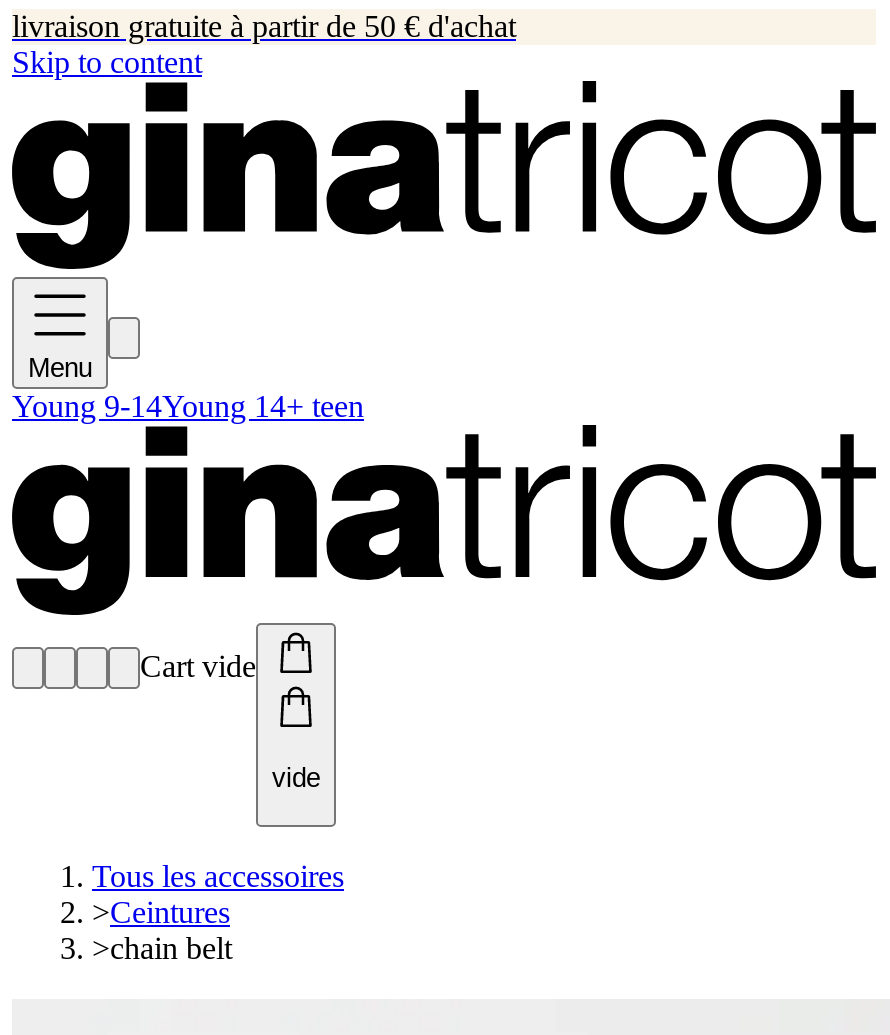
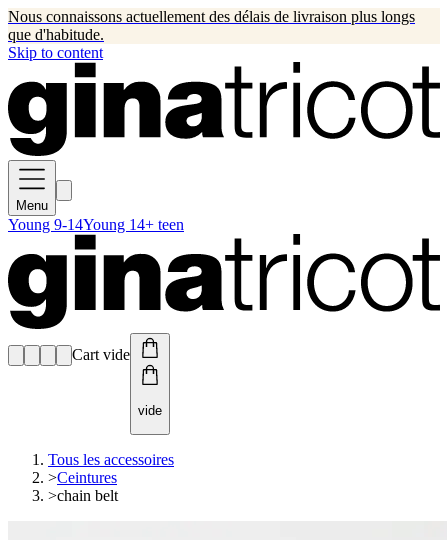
- livraison gratuite à partir de 50 € d'achat
+ Nous connaissons actuellement des délais de livraison plus longs
+ que d'habitude.
